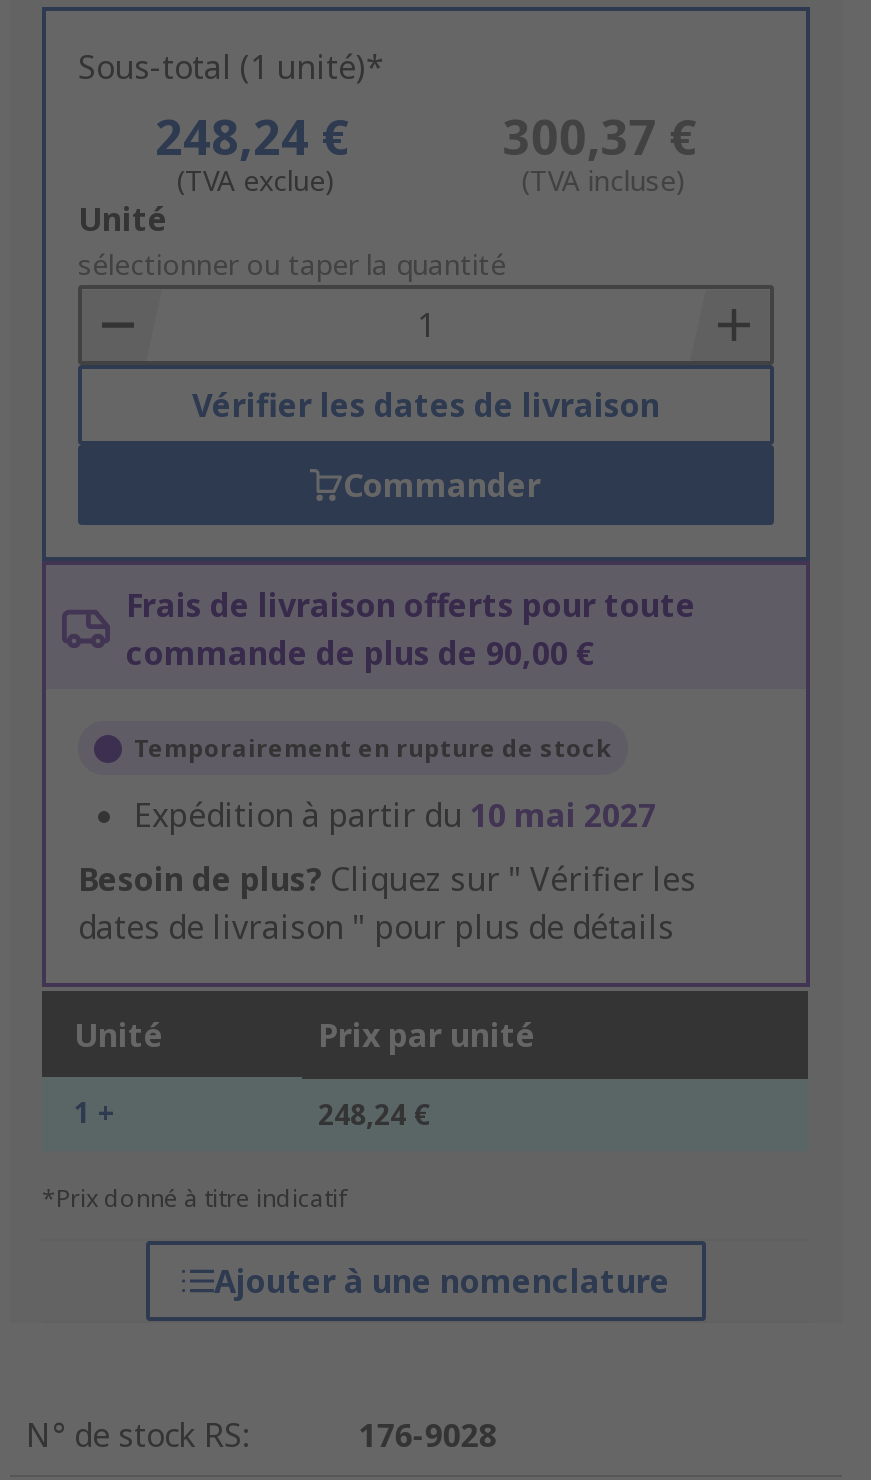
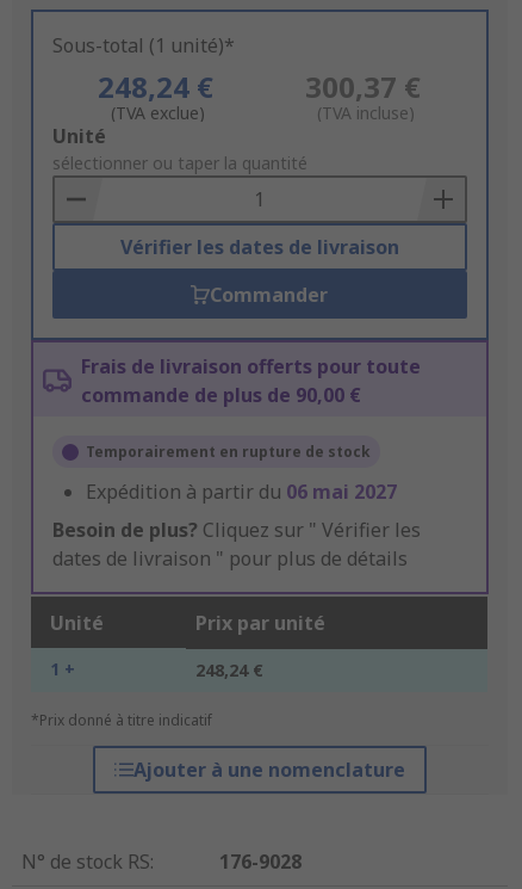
- Expédition à partir du 10 mai 2027
+ Expédition à partir du 06 mai 2027
